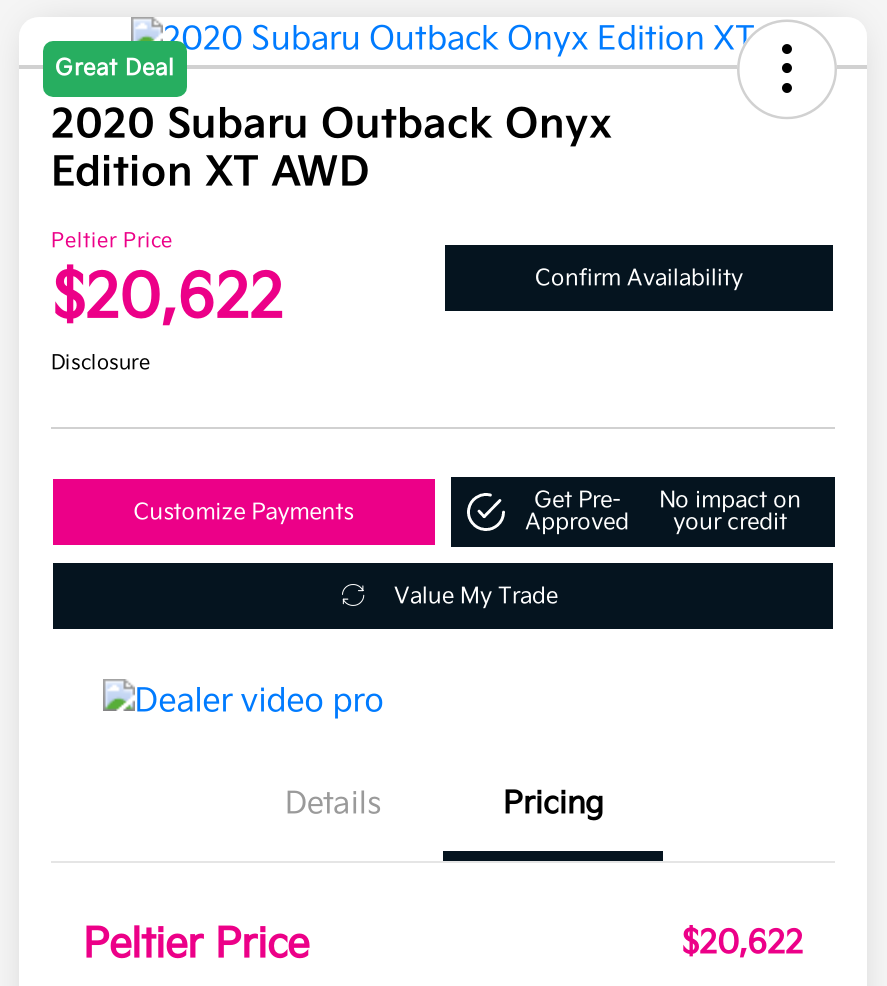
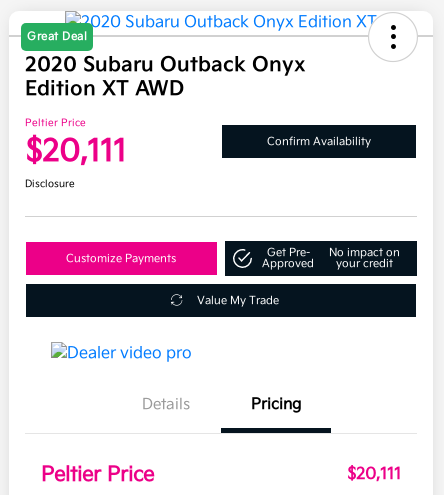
- $20,622
+ $20,111

- $20,622
+ $20,111
